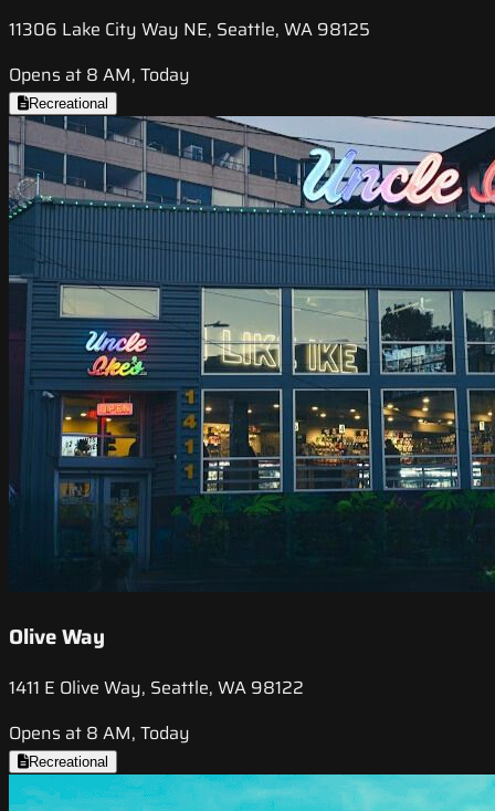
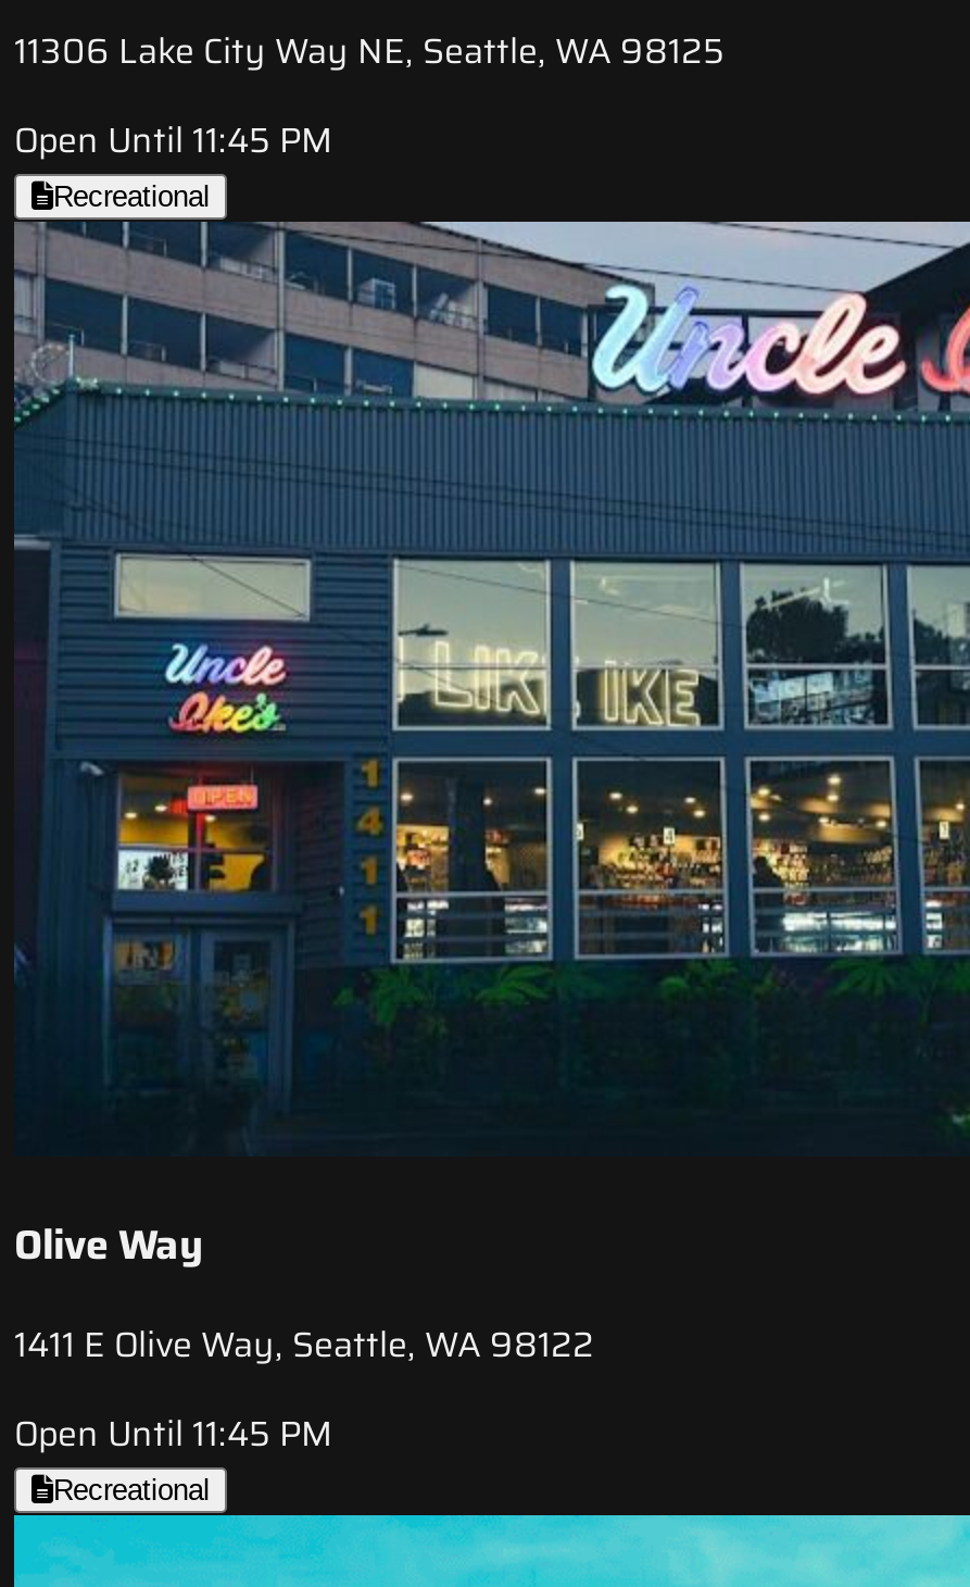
- Opens at 8 AM, Today
+ Open Until 11:45 PM

- Opens at 8 AM, Today
+ Open Until 11:45 PM
